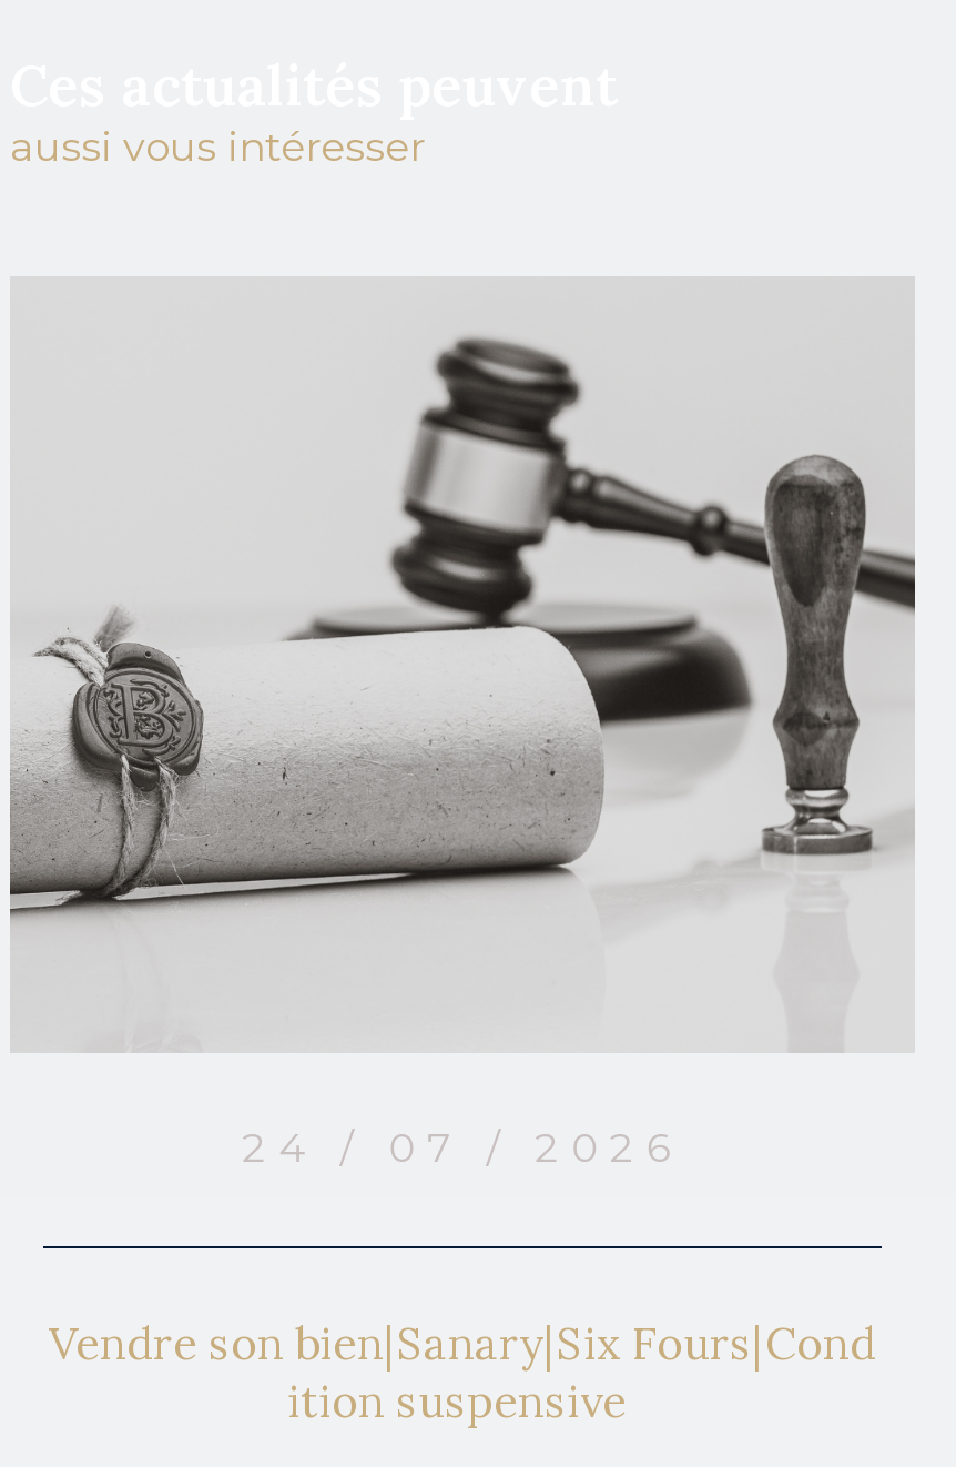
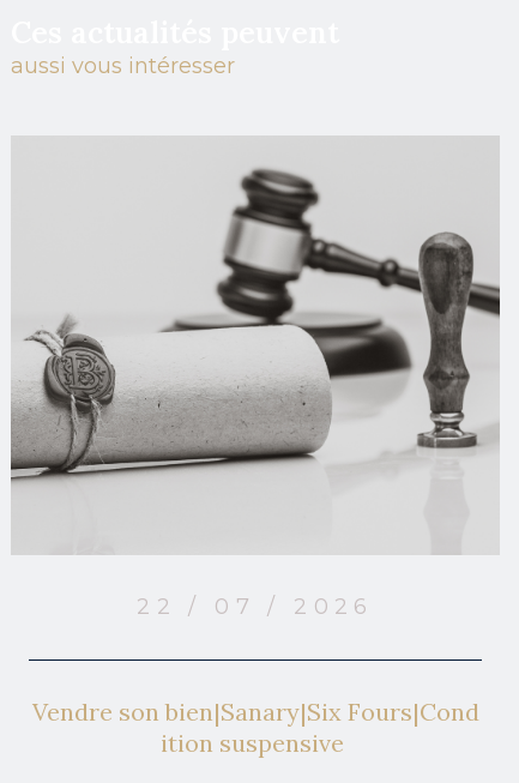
- 24 / 07 / 2026
+ 22 / 07 / 2026
